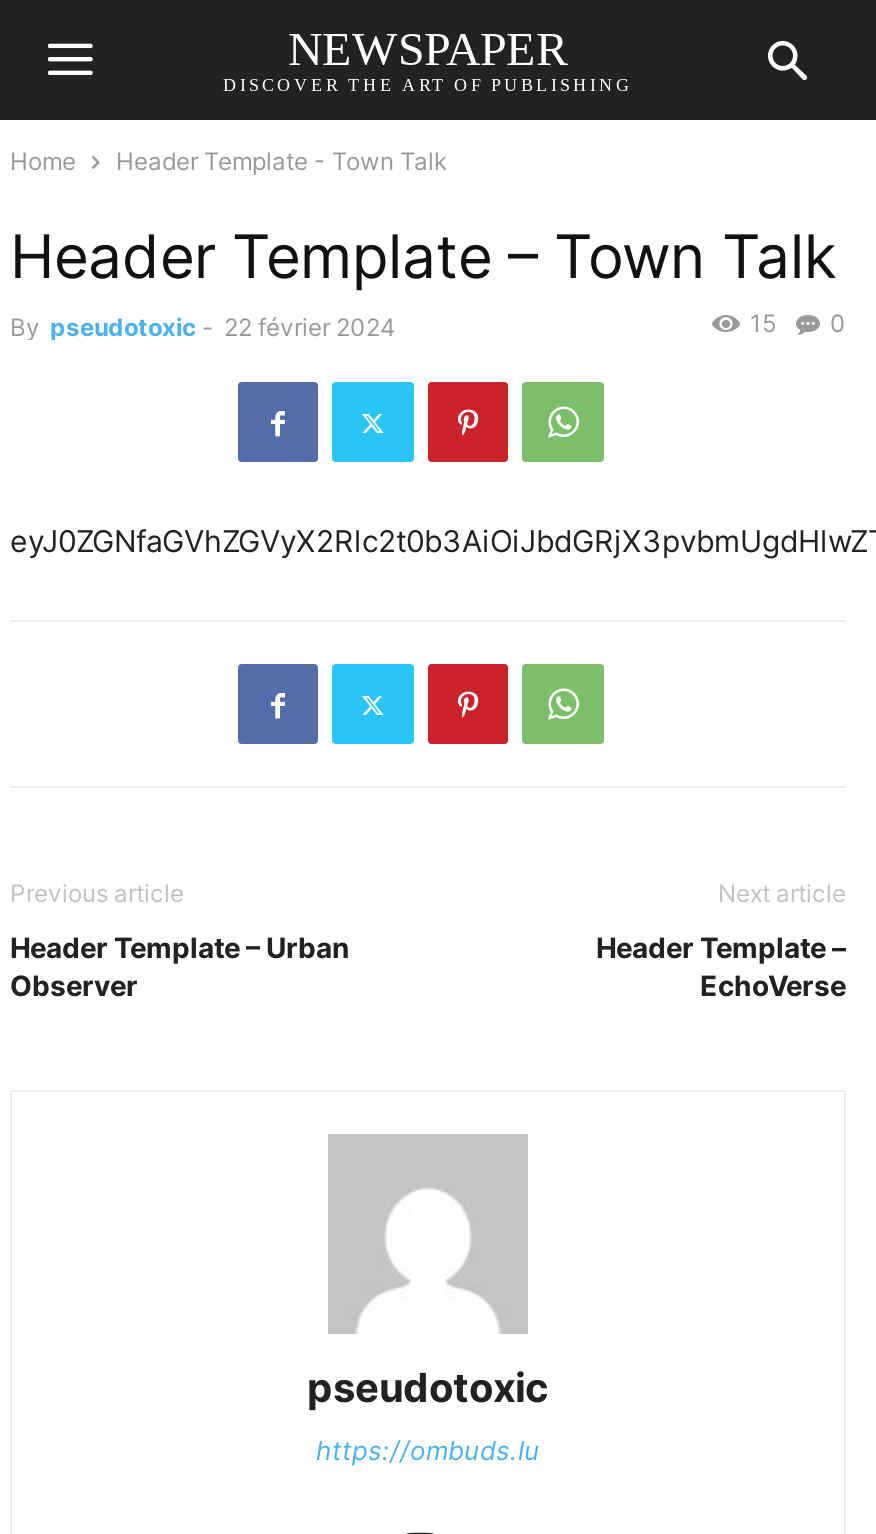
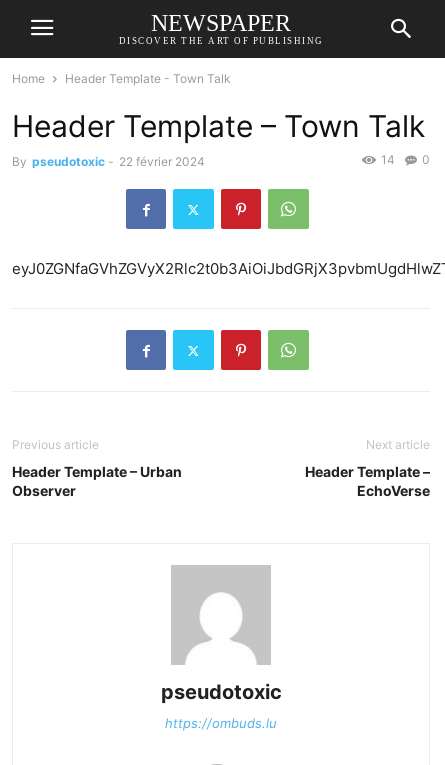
- 15 0
+ 14 0
